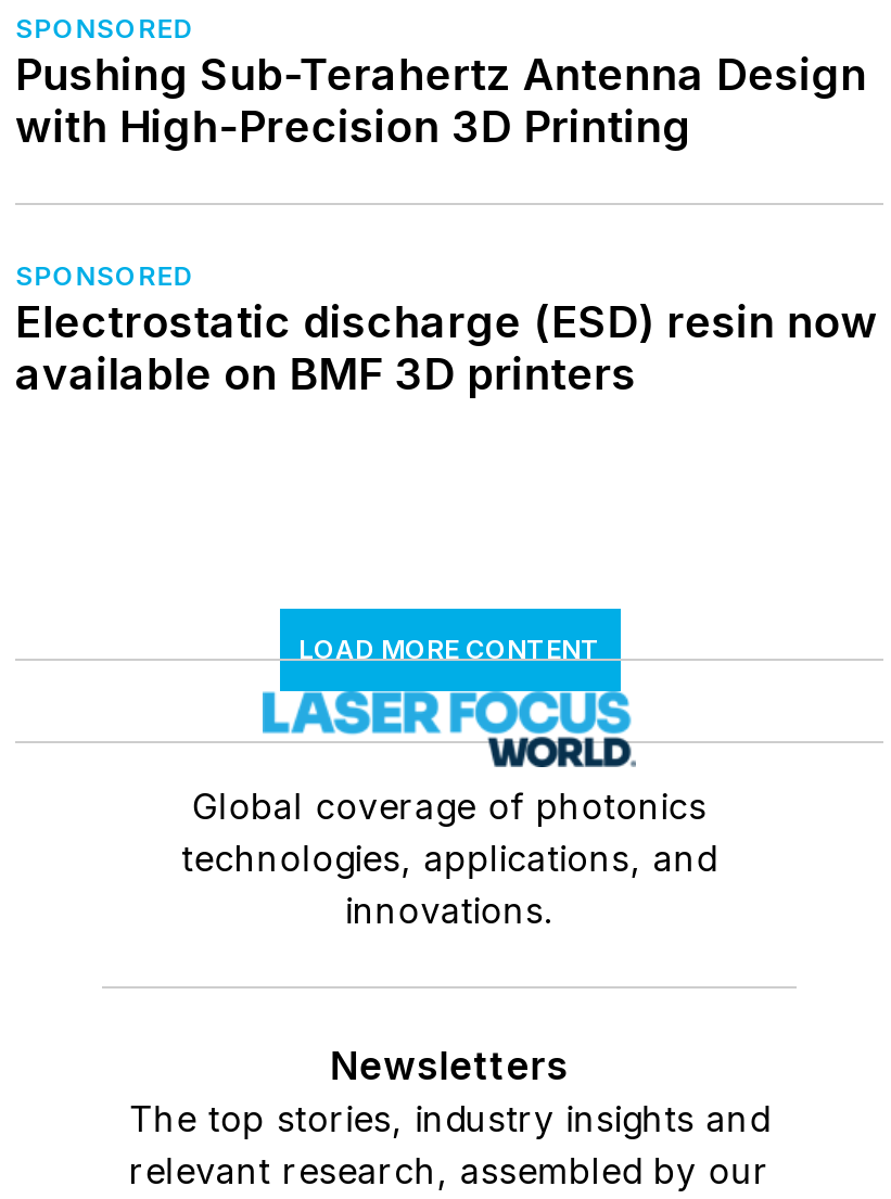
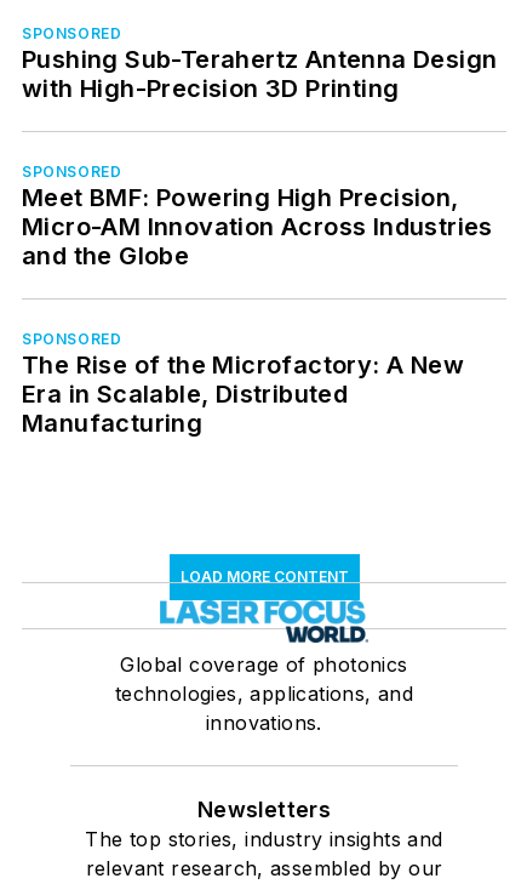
- Electrostatic discharge (ESD) resin now
- available on BMF 3D printers
+ Meet BMF: Powering High Precision,
+ Micro-AM Innovation Across Industries
+ and the Globe
+ SPONSORED
+ The Rise of the Microfactory: A New
+ Era in Scalable, Distributed
+ Manufacturing
